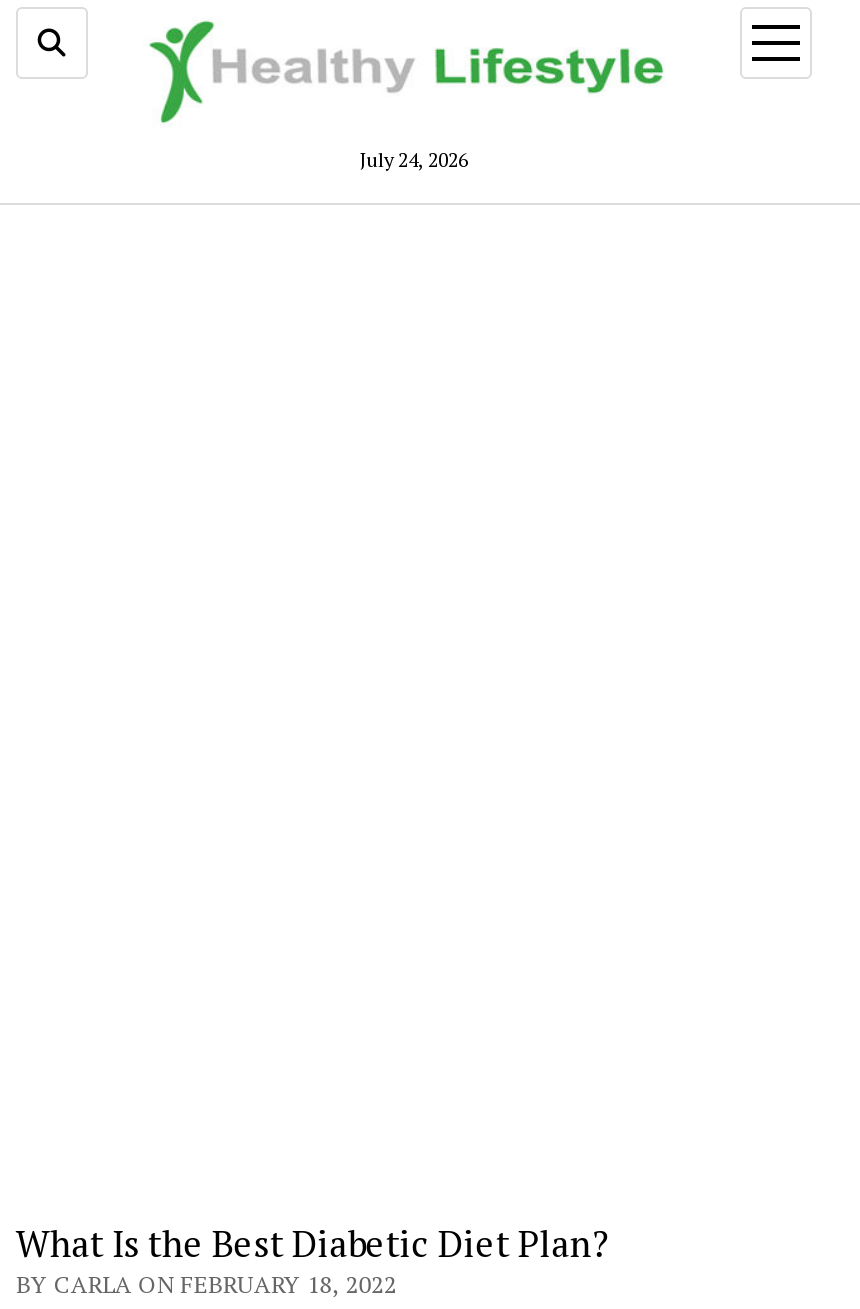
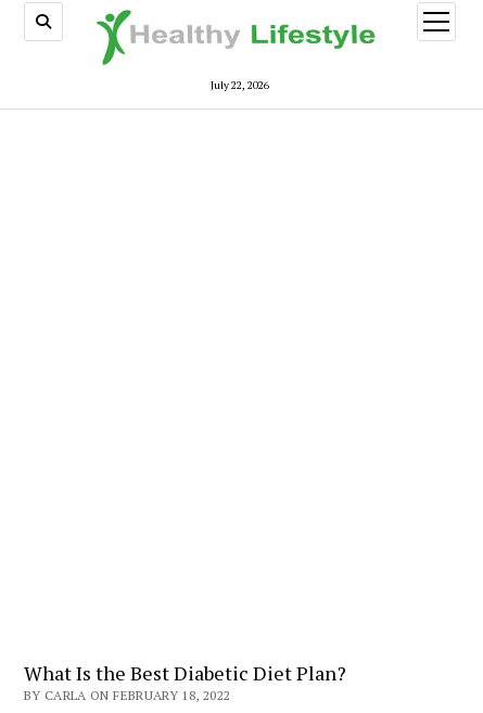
- July 24, 2026
+ July 22, 2026
